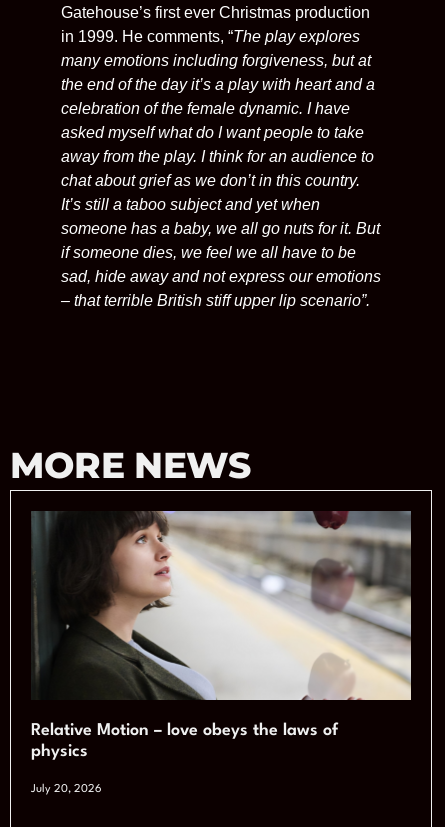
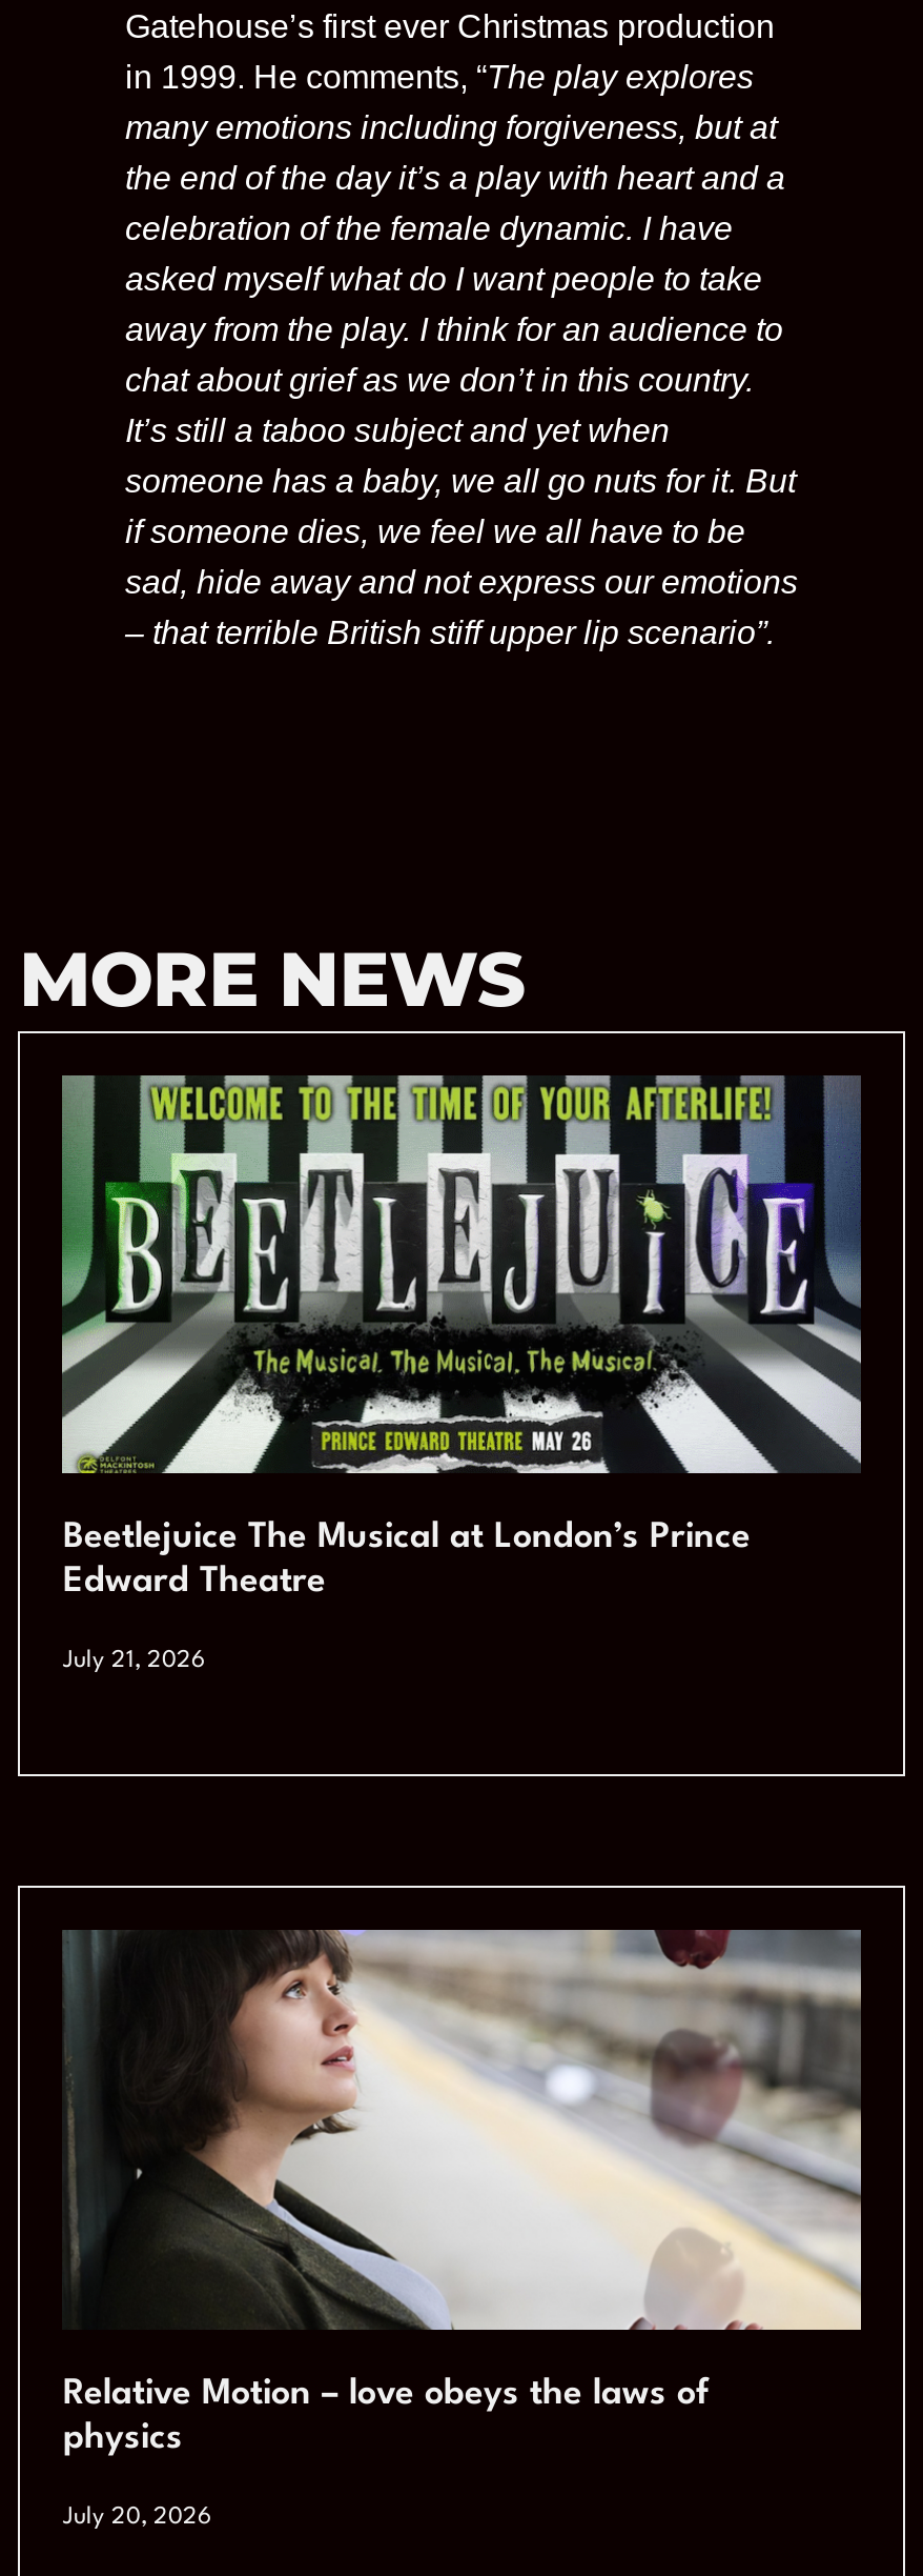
+ [image]
+ Beetlejuice The Musical at London’s Prince
+ Edward Theatre
+ July 21, 2026
